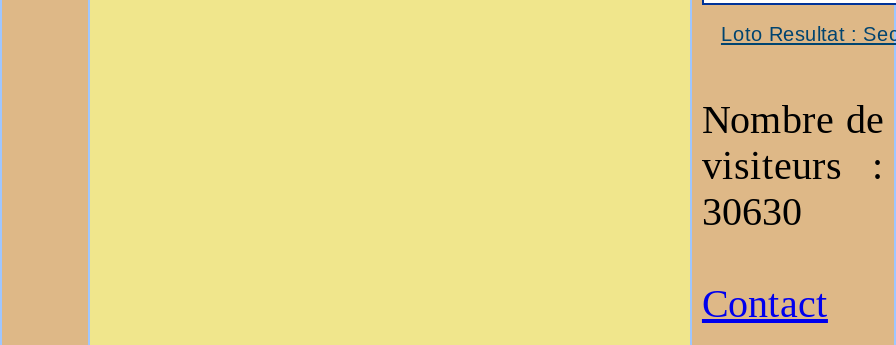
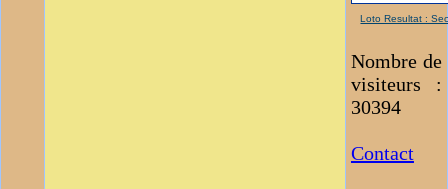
- 30630
+ 30394
